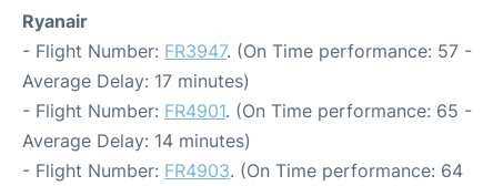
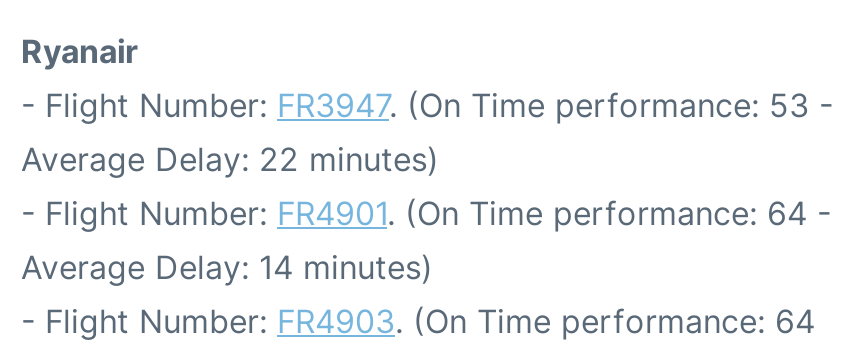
- - Flight Number: FR3947. (On Time performance: 57 -
+ - Flight Number: FR3947. (On Time performance: 53 -

- Average Delay: 17 minutes)
+ Average Delay: 22 minutes)

- - Flight Number: FR4901. (On Time performance: 65 -
+ - Flight Number: FR4901. (On Time performance: 64 -
